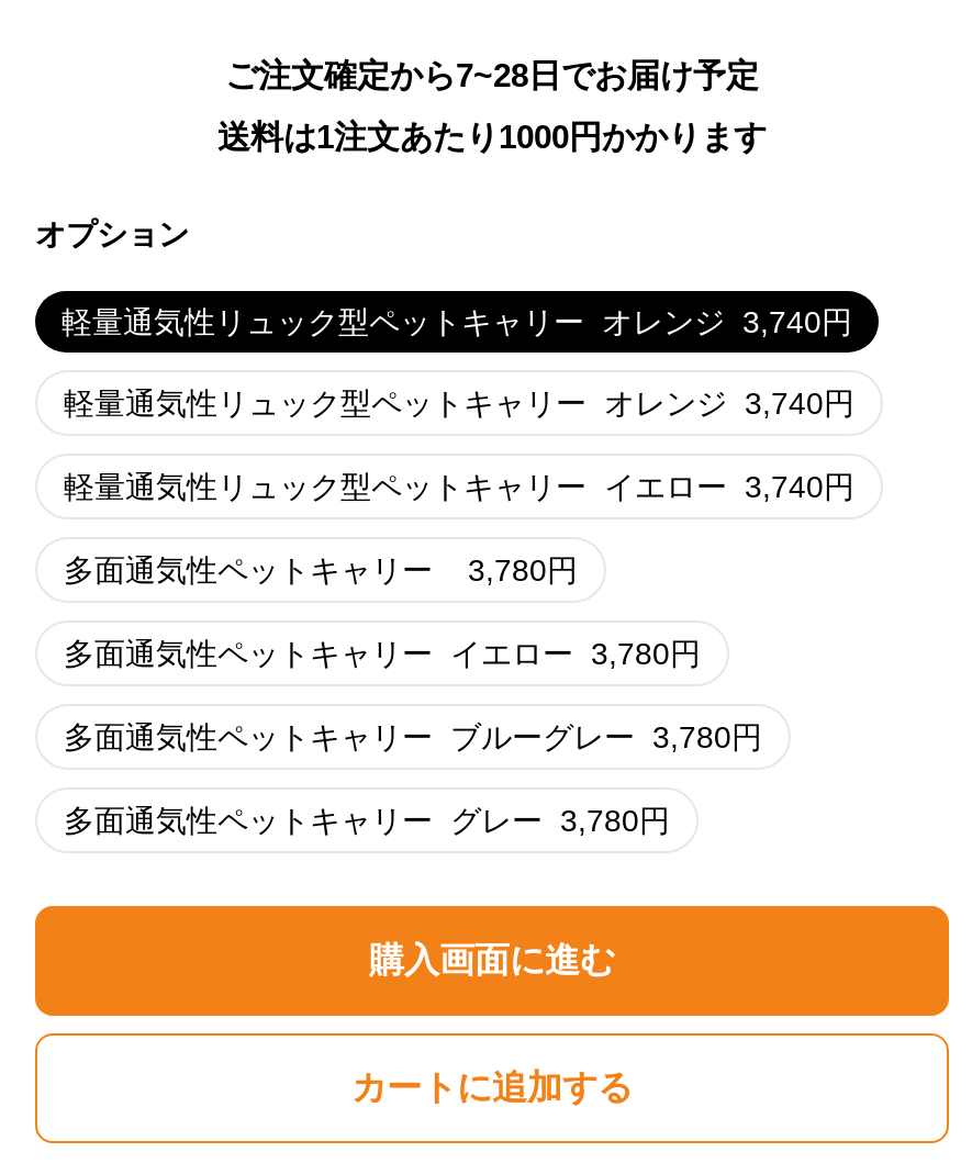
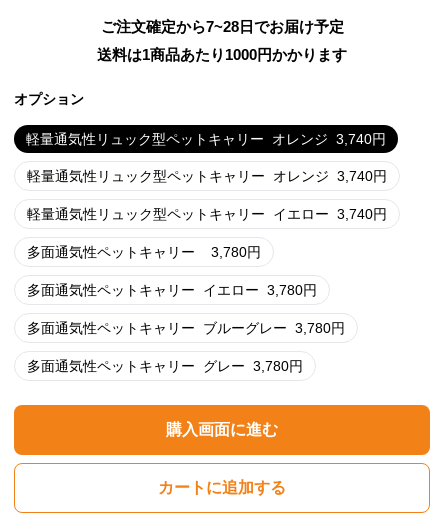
- 送料は1注文あたり1000円かかります
+ 送料は1商品あたり1000円かかります
